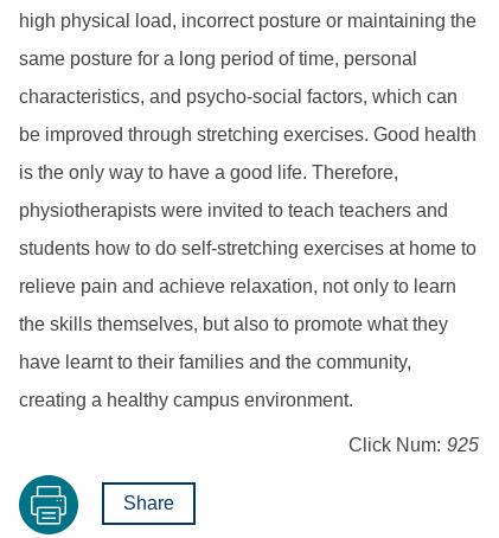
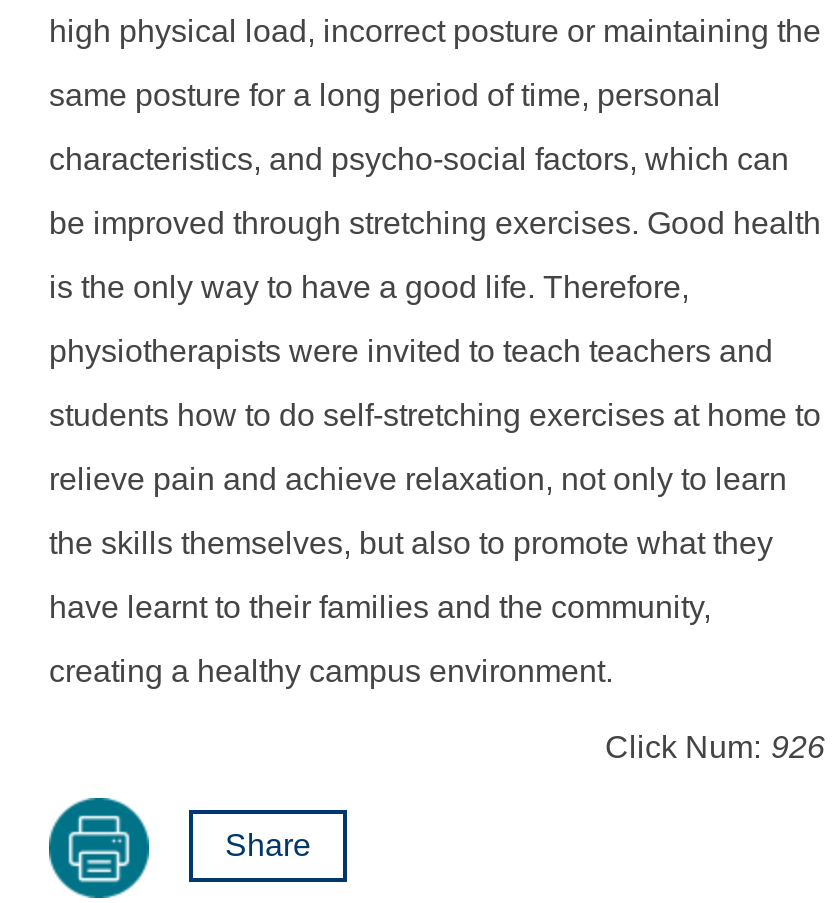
- Click Num: 925
+ Click Num: 926
